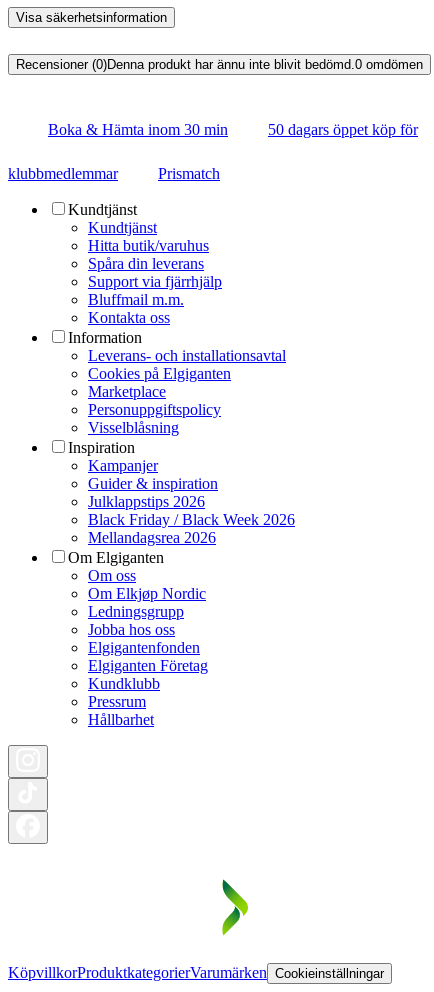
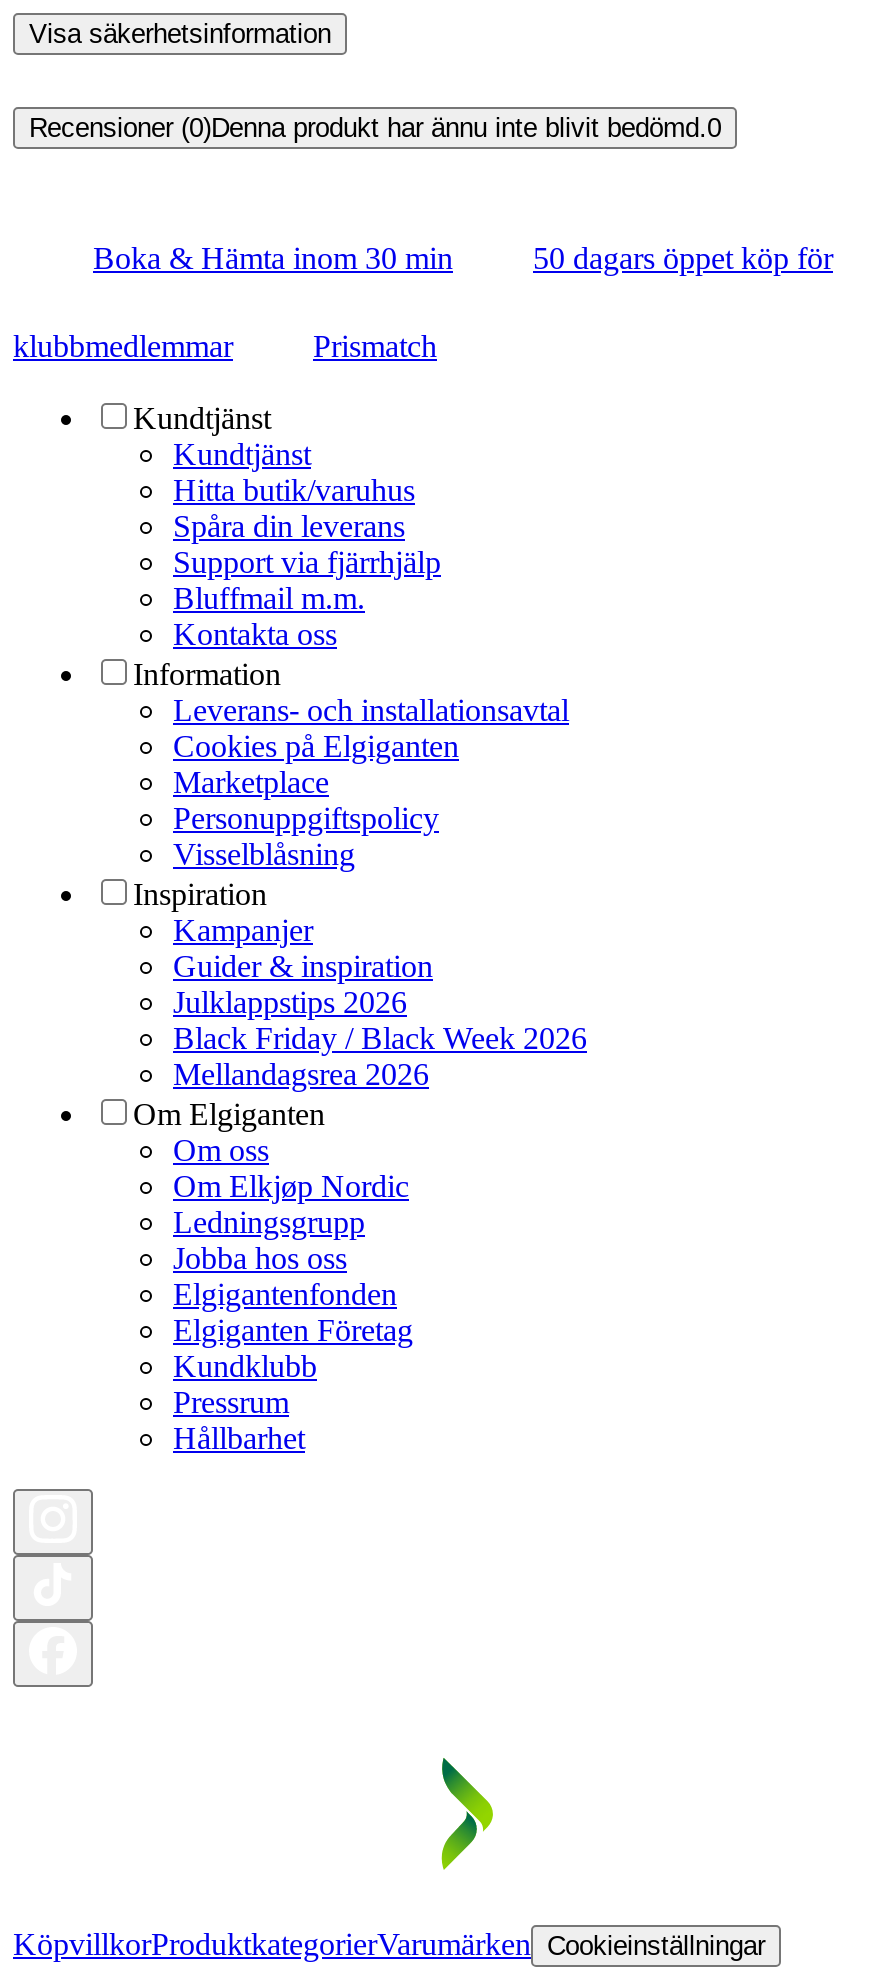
- Recensioner (0)Denna produkt har ännu inte blivit bedömd.0 omdömen
+ Recensioner (0)Denna produkt har ännu inte blivit bedömd.0
